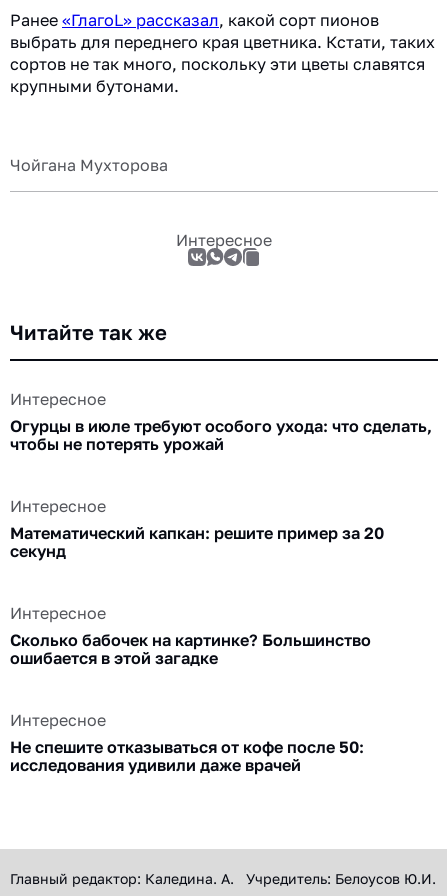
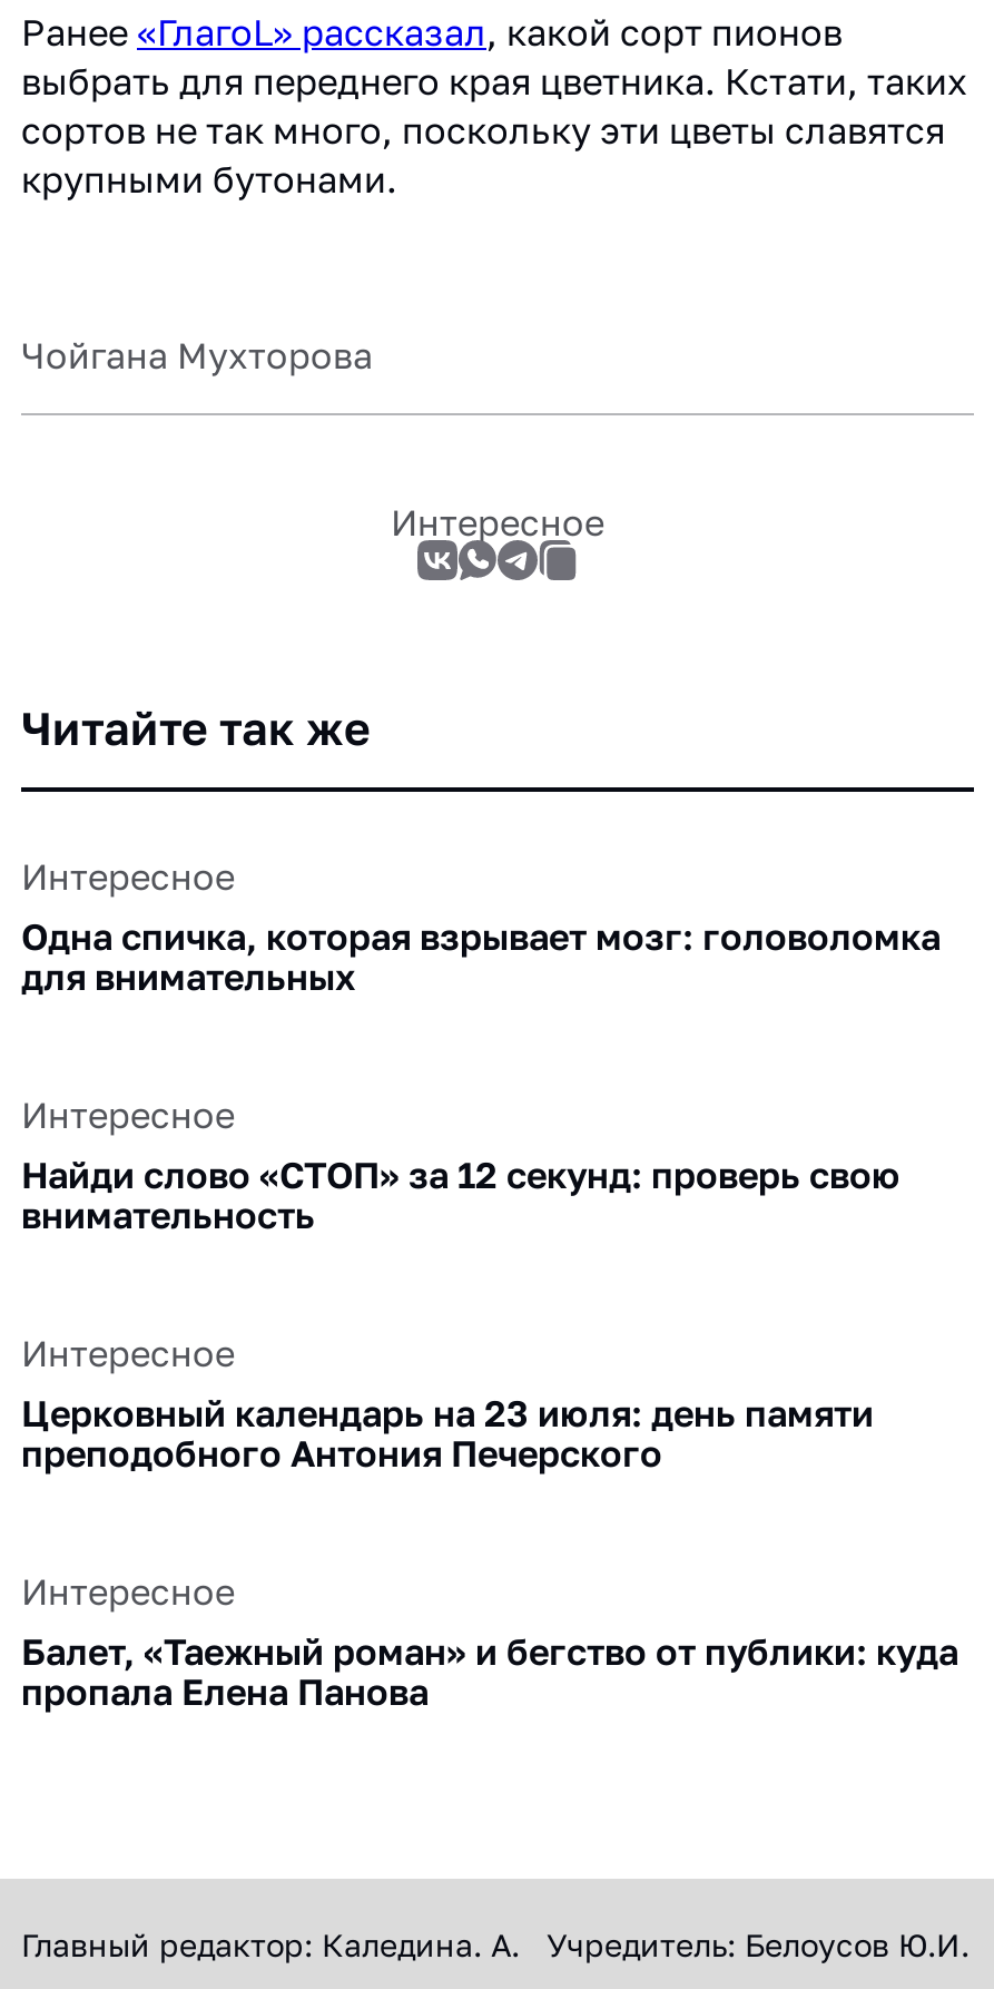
- Огурцы в июле требуют особого ухода: что сделать,
- чтобы не потерять урожай
+ Одна спичка, которая взрывает мозг: головоломка
+ для внимательных

- Математический капкан: решите пример за 20
- секунд
+ Найди слово «СТОП» за 12 секунд: проверь свою
+ внимательность

- Сколько бабочек на картинке? Большинство
- ошибается в этой загадке
+ Церковный календарь на 23 июля: день памяти
+ преподобного Антония Печерского

- Не спешите отказываться от кофе после 50:
- исследования удивили даже врачей
+ Балет, «Таежный роман» и бегство от публики: куда
+ пропала Елена Панова
